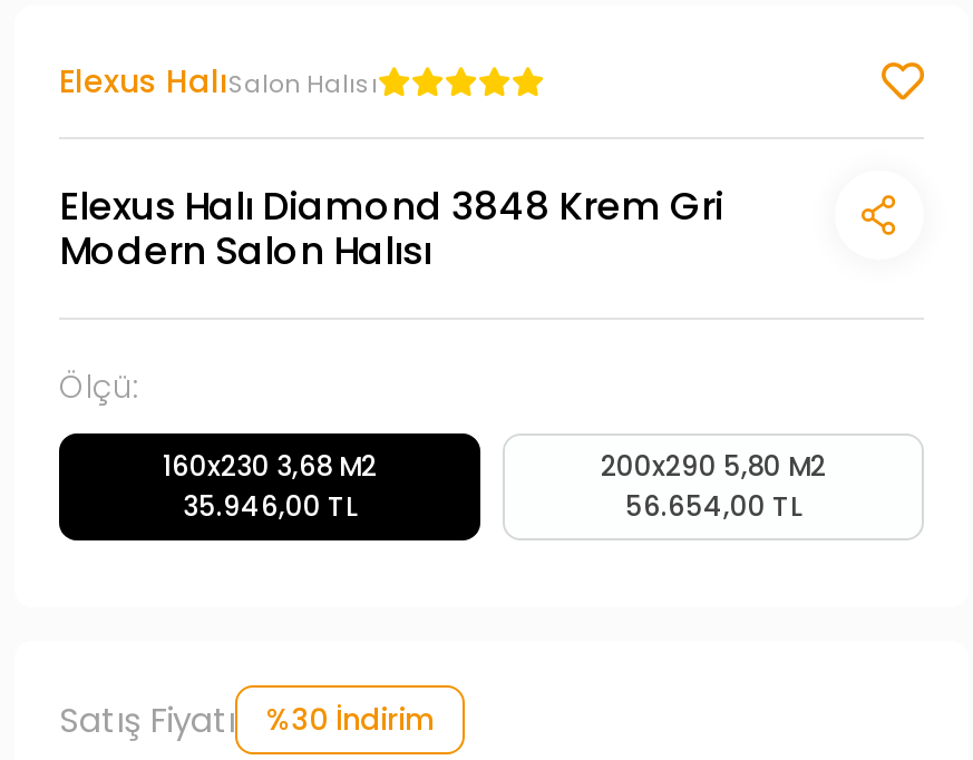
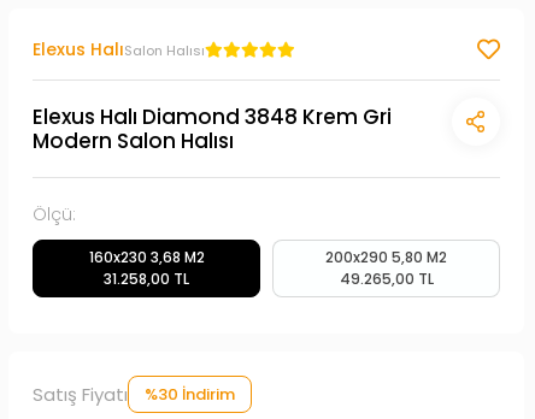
- 35.946,00 TL
+ 31.258,00 TL

- 56.654,00 TL
+ 49.265,00 TL
